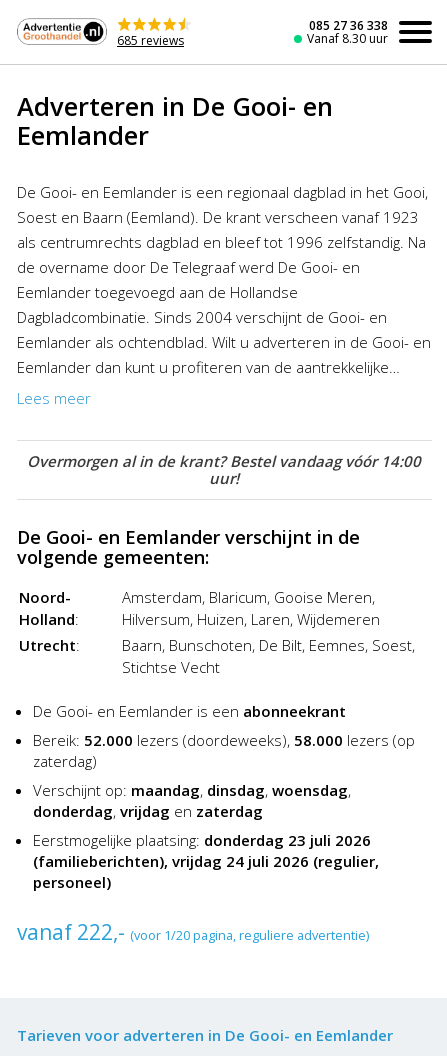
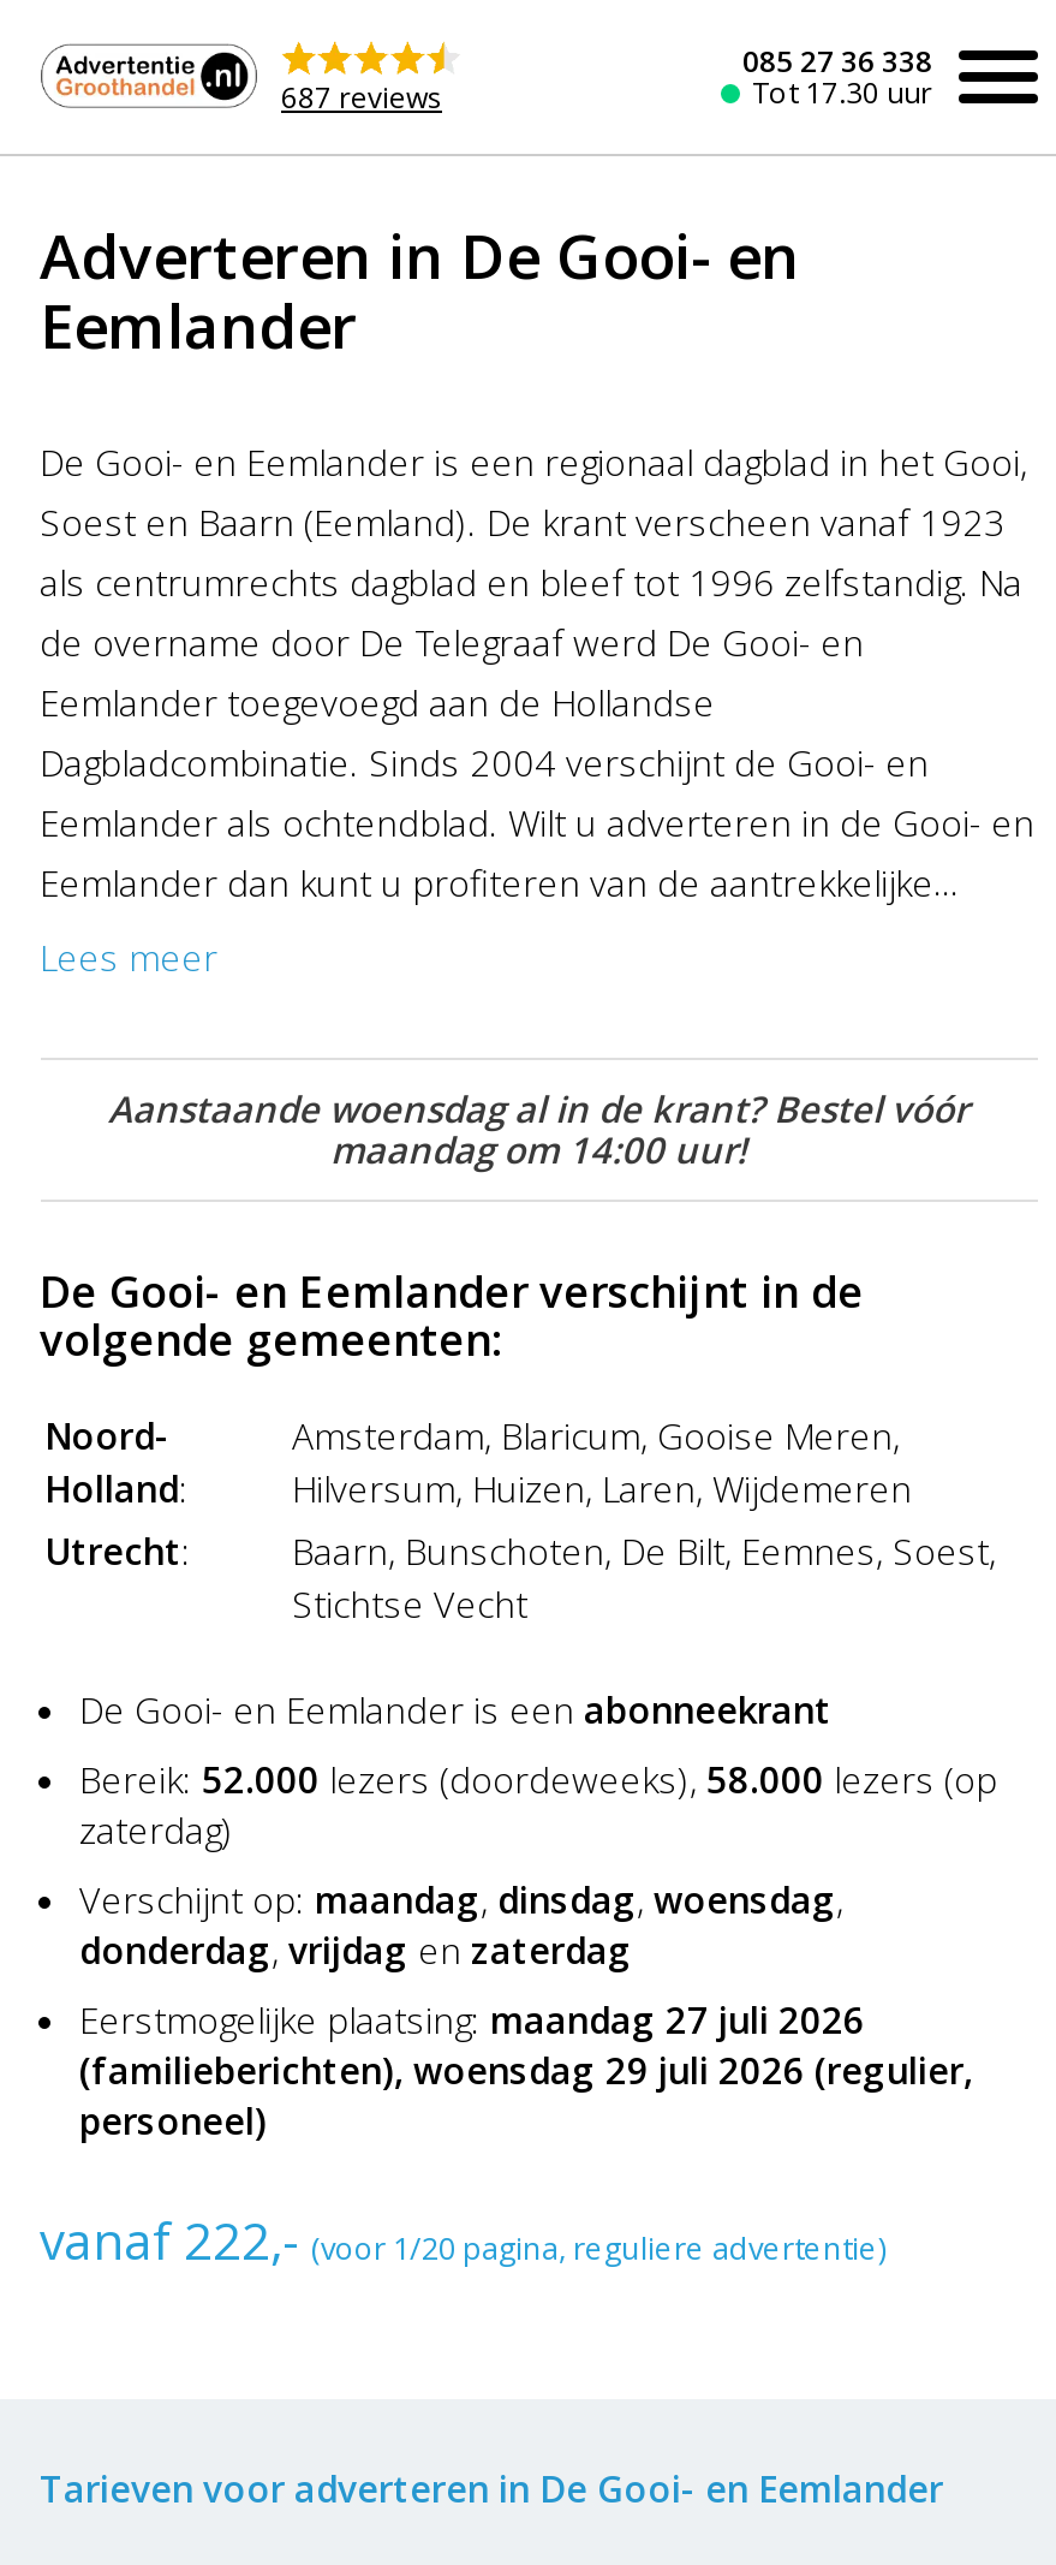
- 685 reviews
+ 687 reviews

- Vanaf 8.30 uur
+ Tot 17.30 uur

- Overmorgen al in de krant? Bestel vandaag vóór 14:00
- uur!
+ Aanstaande woensdag al in de krant? Bestel vóór
+ maandag om 14:00 uur!

- Eerstmogelijke plaatsing: donderdag 23 juli 2026
+ Eerstmogelijke plaatsing: maandag 27 juli 2026

- (familieberichten), vrijdag 24 juli 2026 (regulier,
+ (familieberichten), woensdag 29 juli 2026 (regulier,
